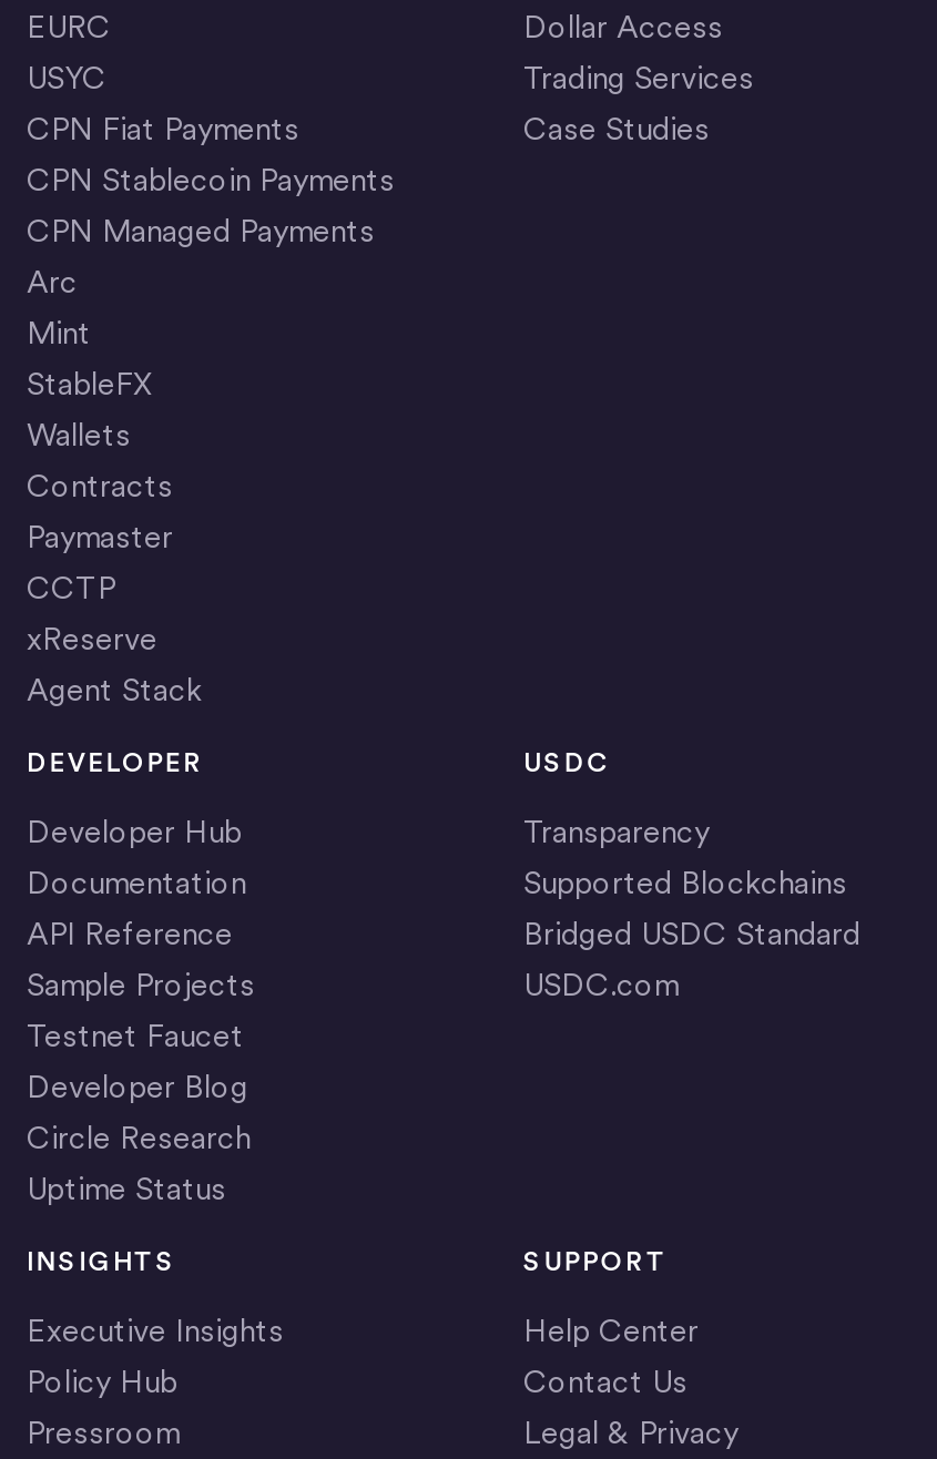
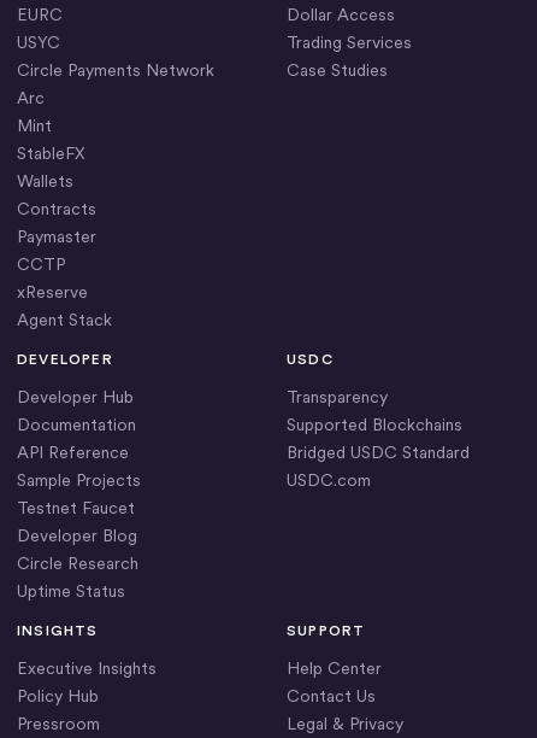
- CPN Fiat Payments
- CPN Stablecoin Payments
- CPN Managed Payments
+ Circle Payments Network
